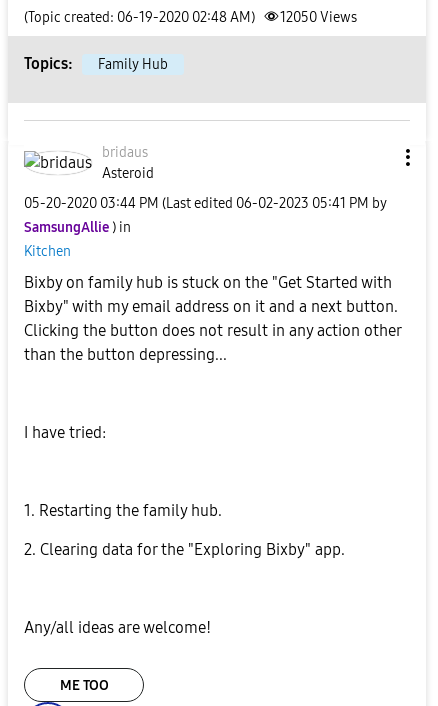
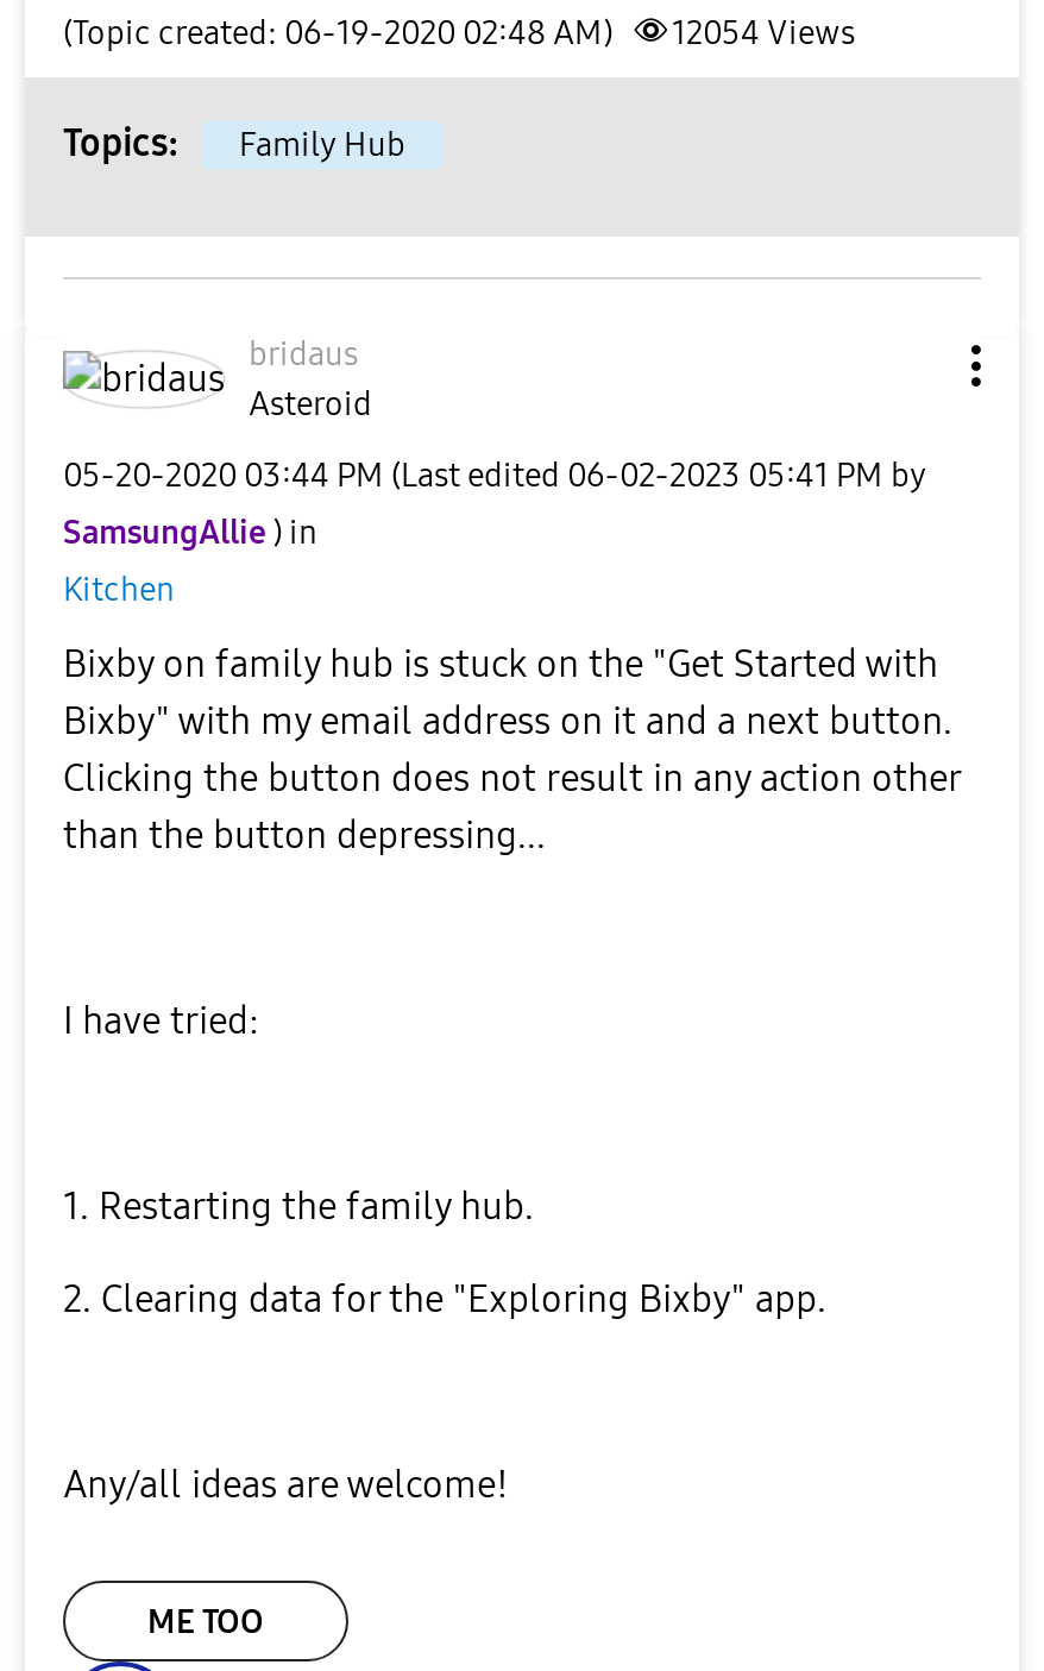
- (Topic created: 06-19-2020 02:48 AM) 12050 Views
+ (Topic created: 06-19-2020 02:48 AM) 12054 Views
